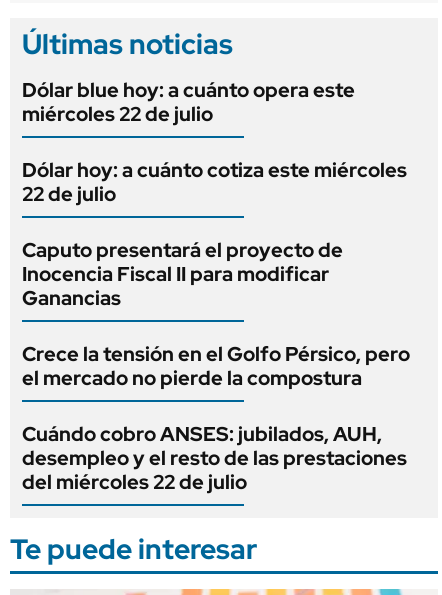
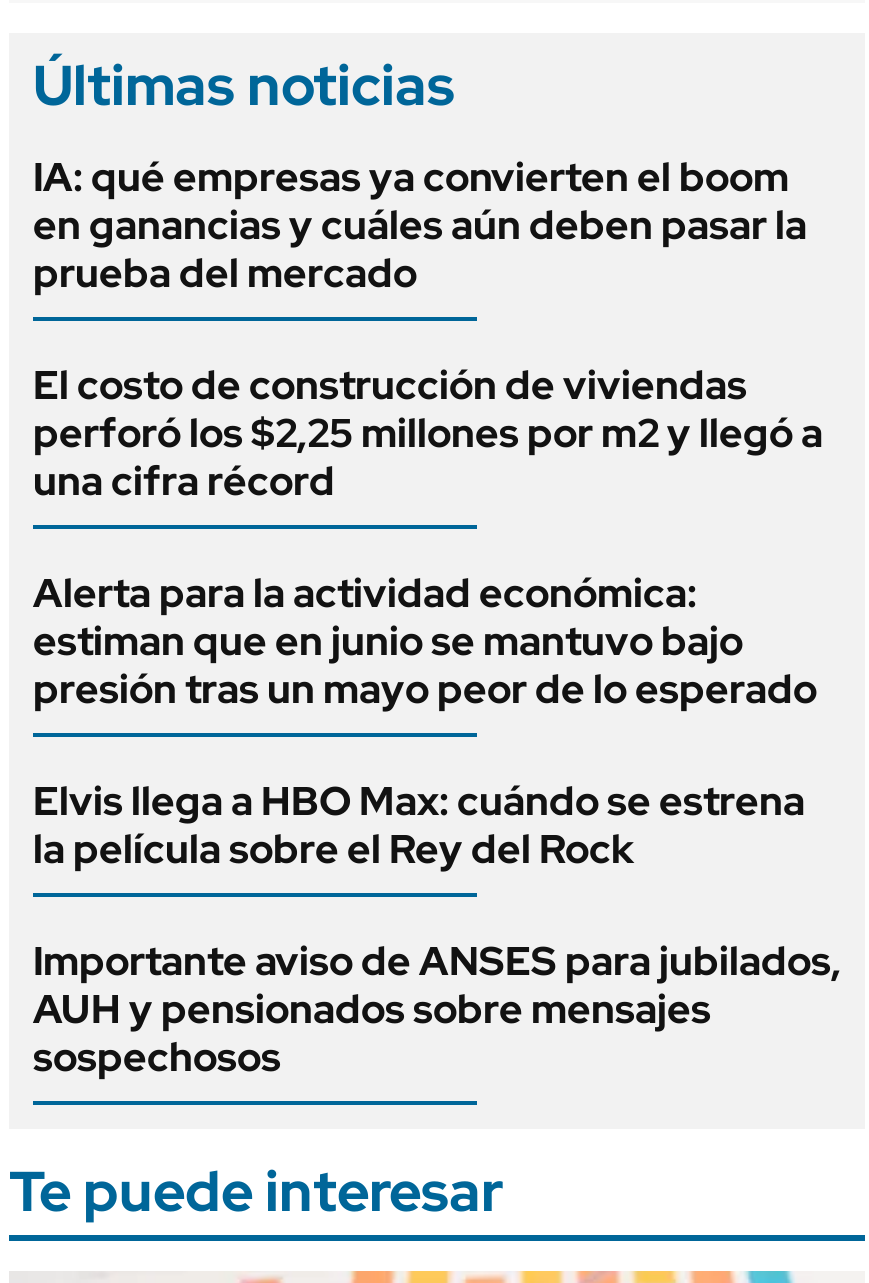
- Dólar blue hoy: a cuánto opera este
- miércoles 22 de julio
+ IA: qué empresas ya convierten el boom
+ en ganancias y cuáles aún deben pasar la
+ prueba del mercado

- Dólar hoy: a cuánto cotiza este miércoles
- 22 de julio
+ El costo de construcción de viviendas
+ perforó los $2,25 millones por m2 y llegó a
+ una cifra récord

- Caputo presentará el proyecto de
- Inocencia Fiscal II para modificar
- Ganancias
+ Alerta para la actividad económica:
+ estiman que en junio se mantuvo bajo
+ presión tras un mayo peor de lo esperado

- Crece la tensión en el Golfo Pérsico, pero
- el mercado no pierde la compostura
+ Elvis llega a HBO Max: cuándo se estrena
+ la película sobre el Rey del Rock

- Cuándo cobro ANSES: jubilados, AUH,
- desempleo y el resto de las prestaciones
- del miércoles 22 de julio
+ Importante aviso de ANSES para jubilados,
+ AUH y pensionados sobre mensajes
+ sospechosos
